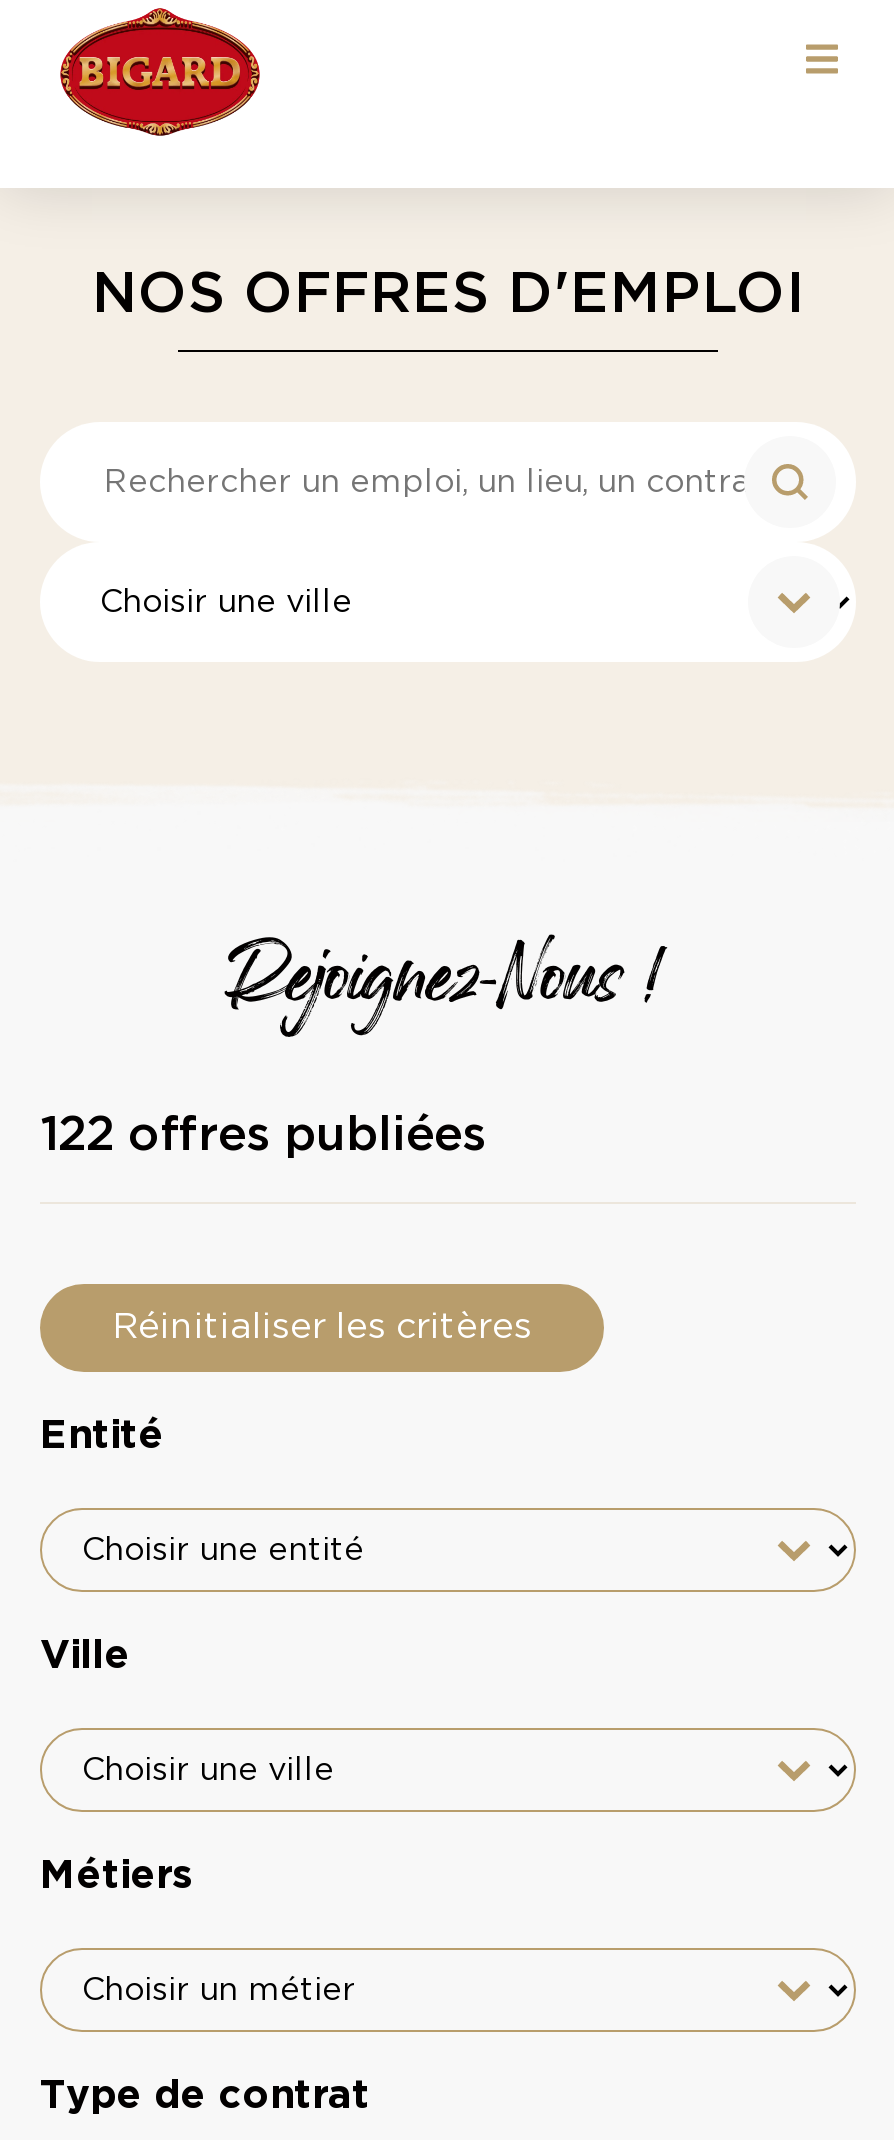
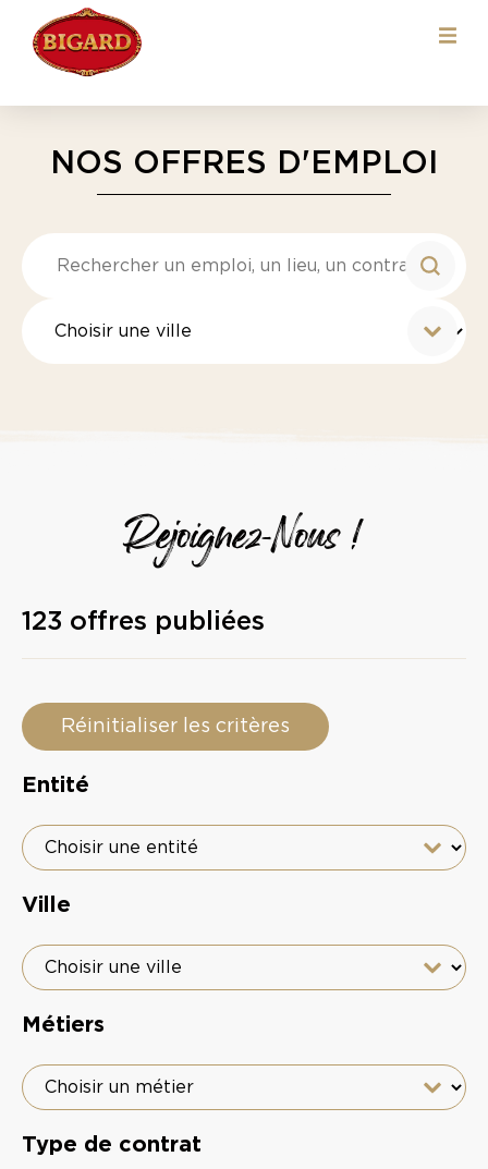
- 122 offres publiées
+ 123 offres publiées
